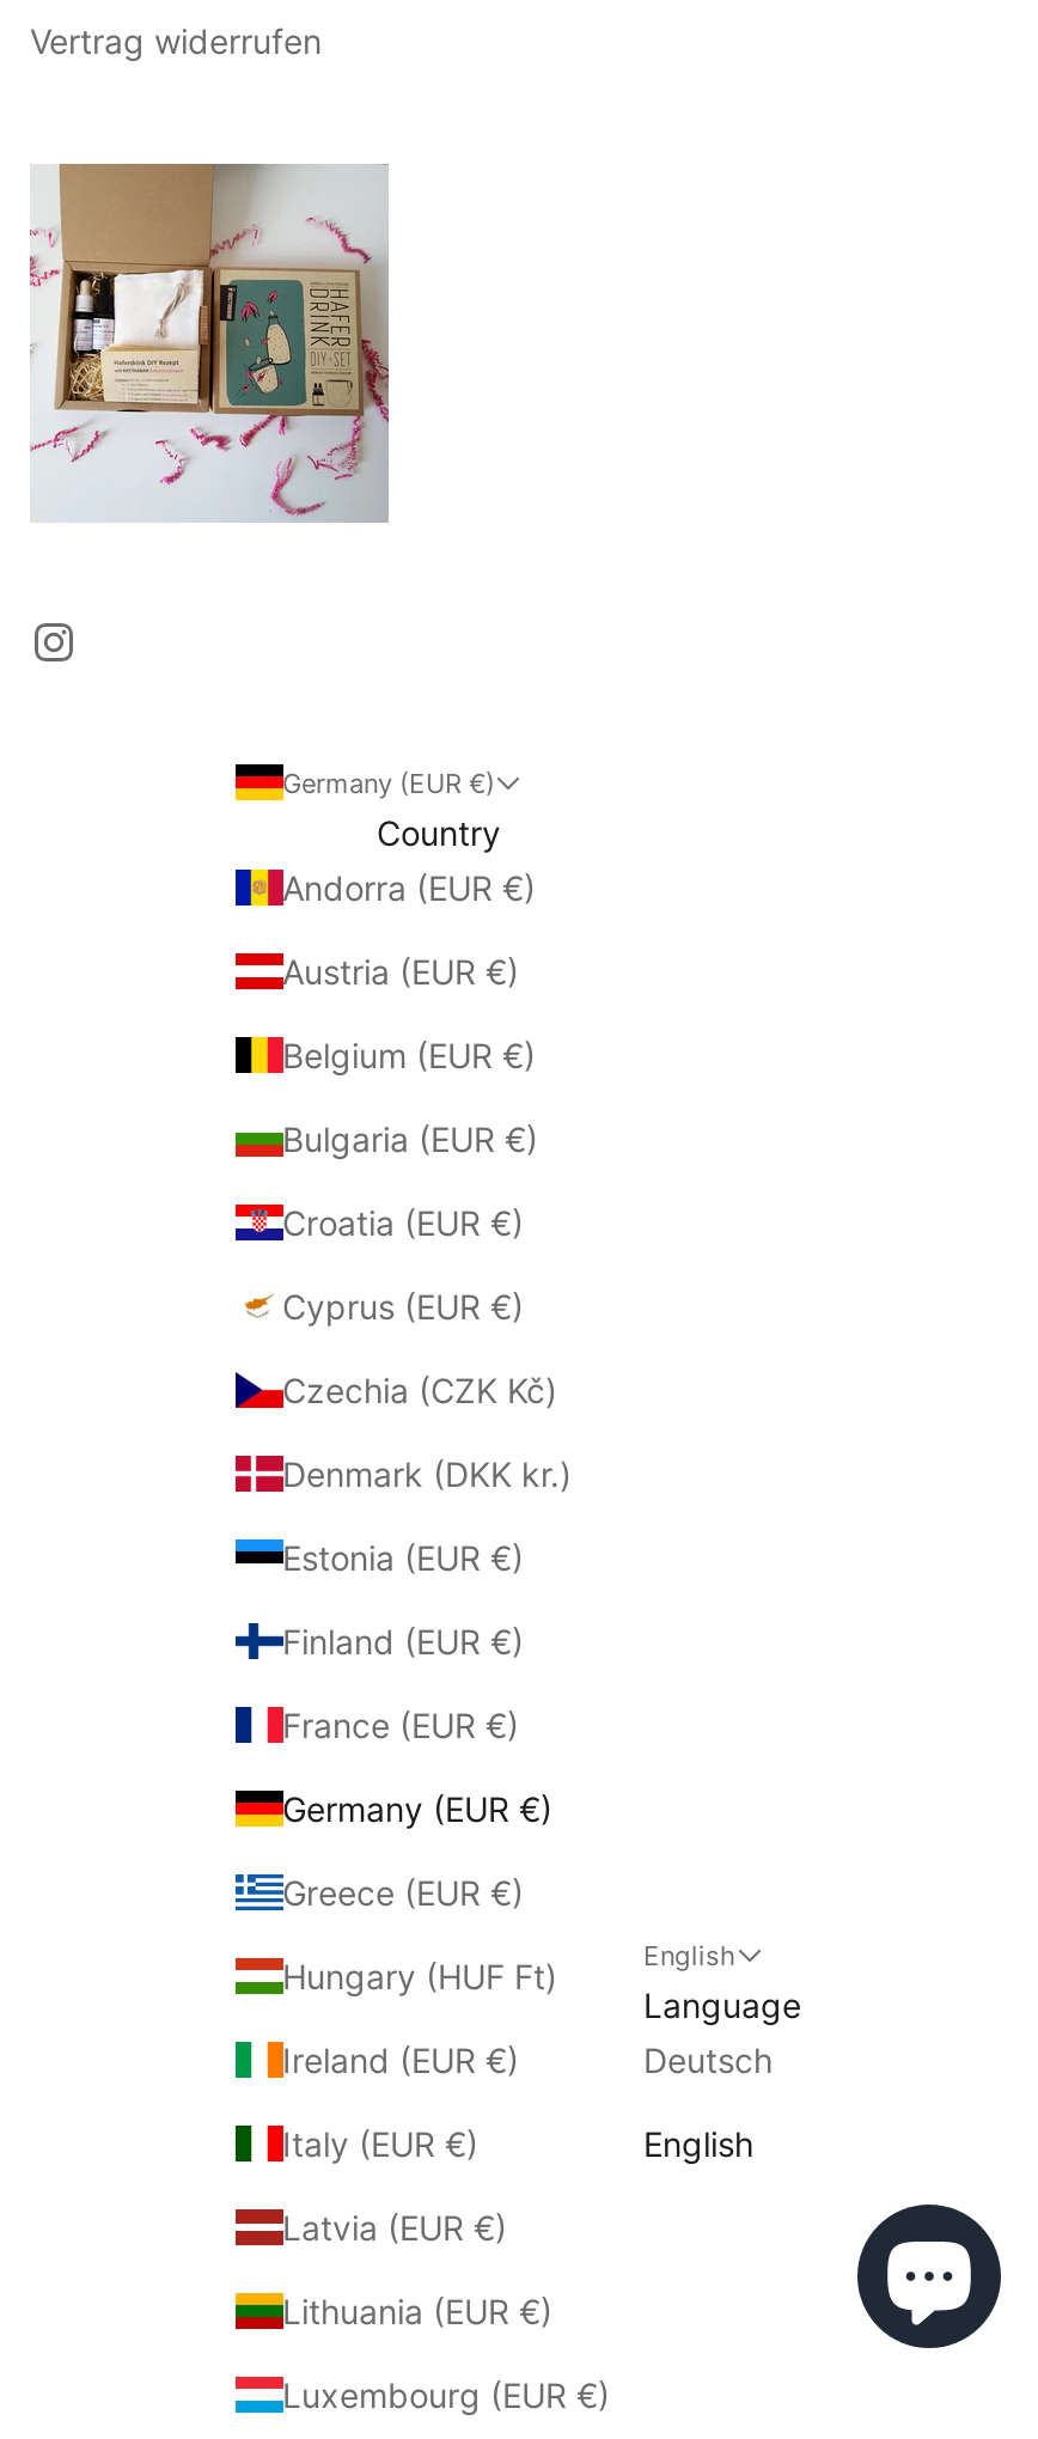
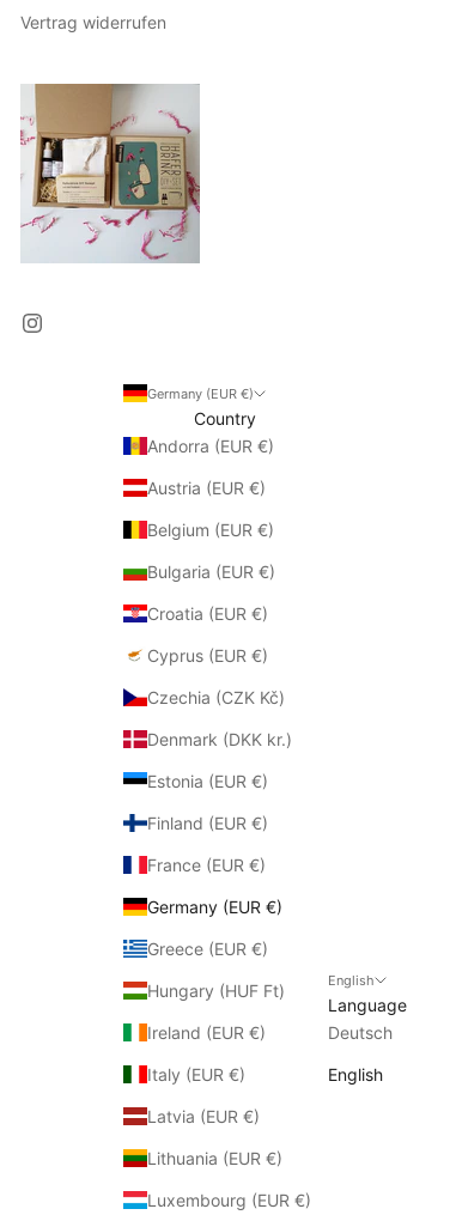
- [image]
